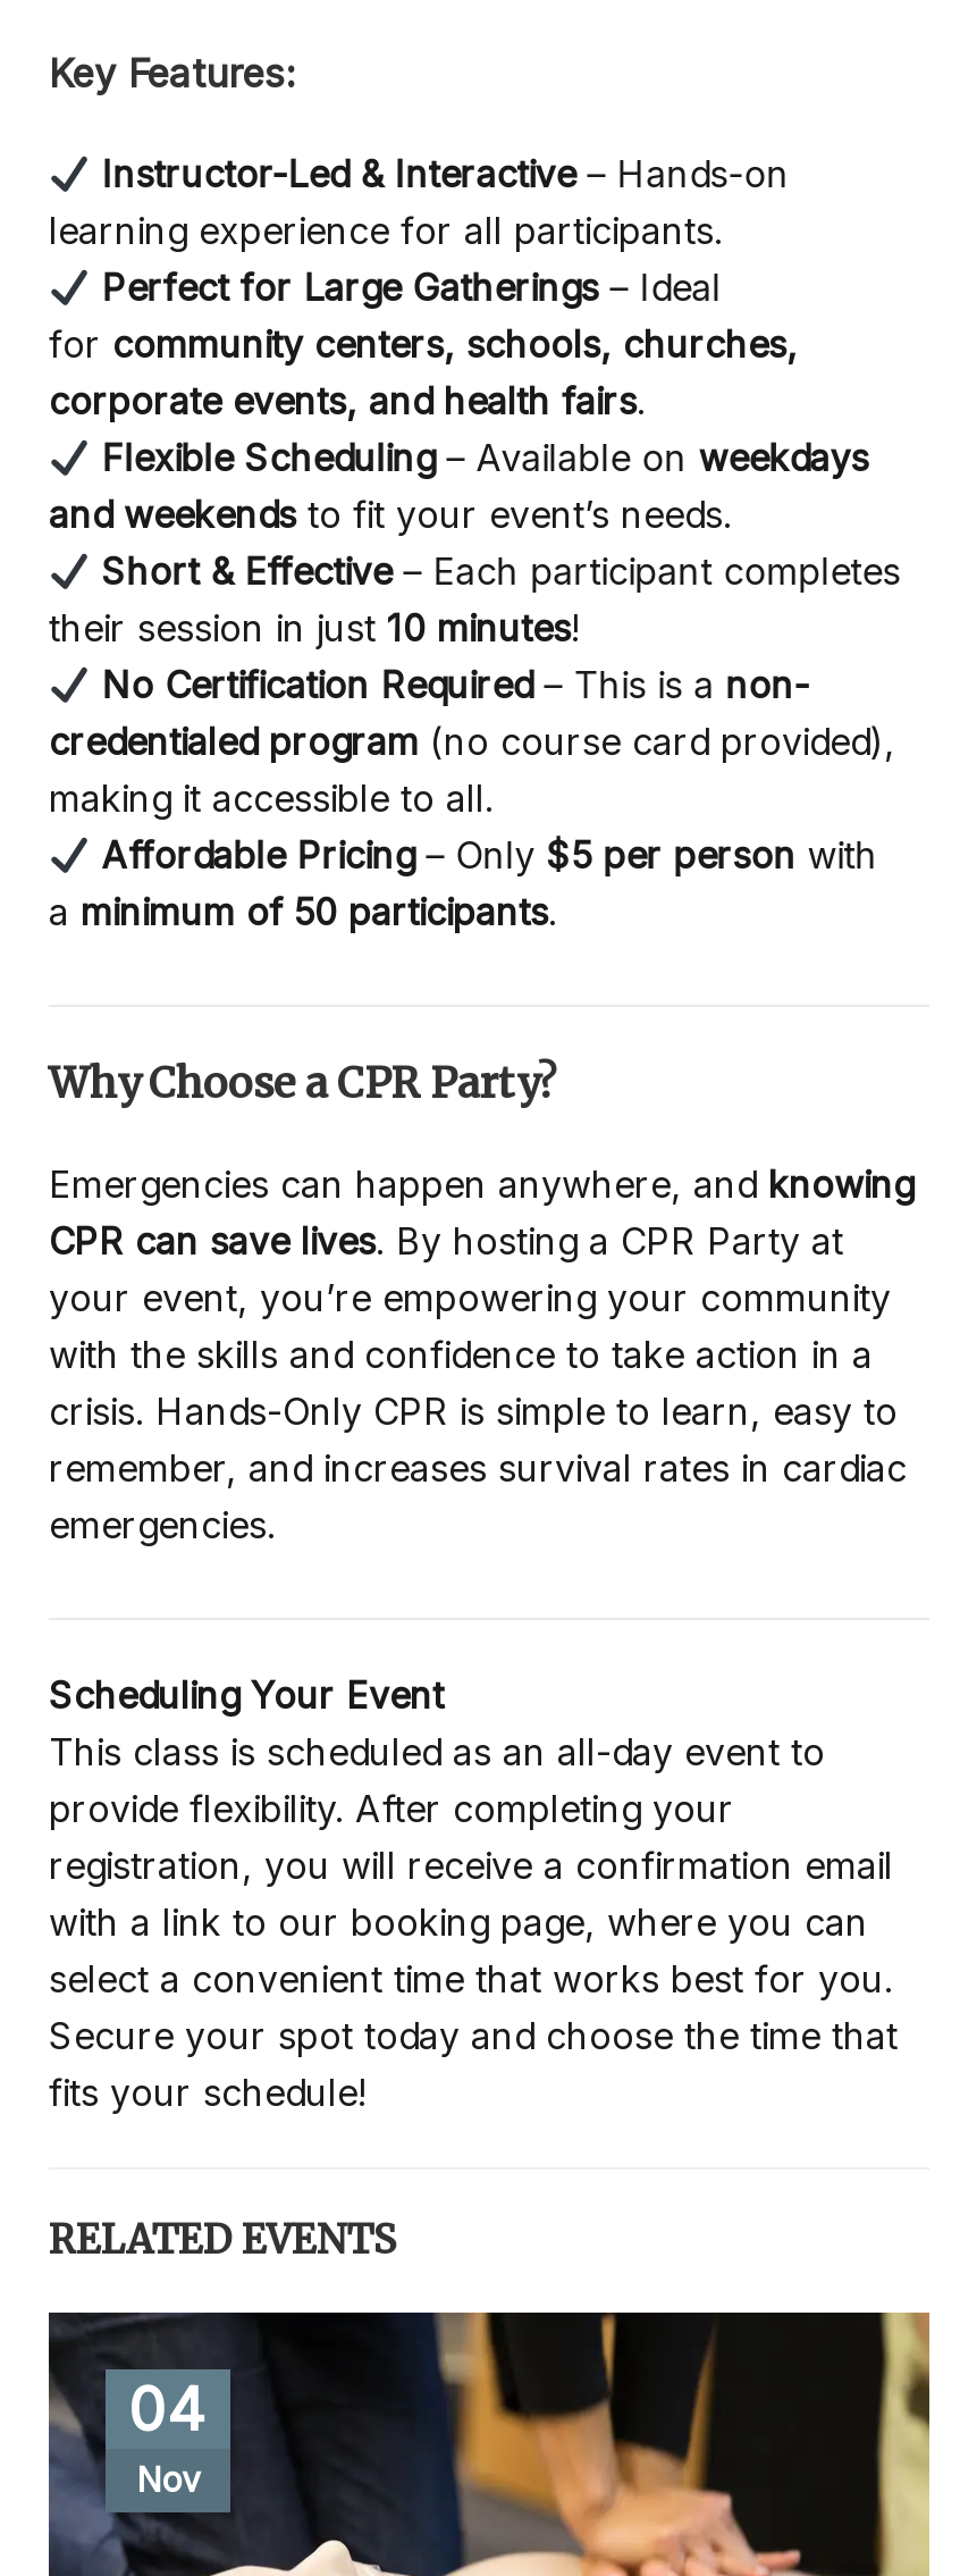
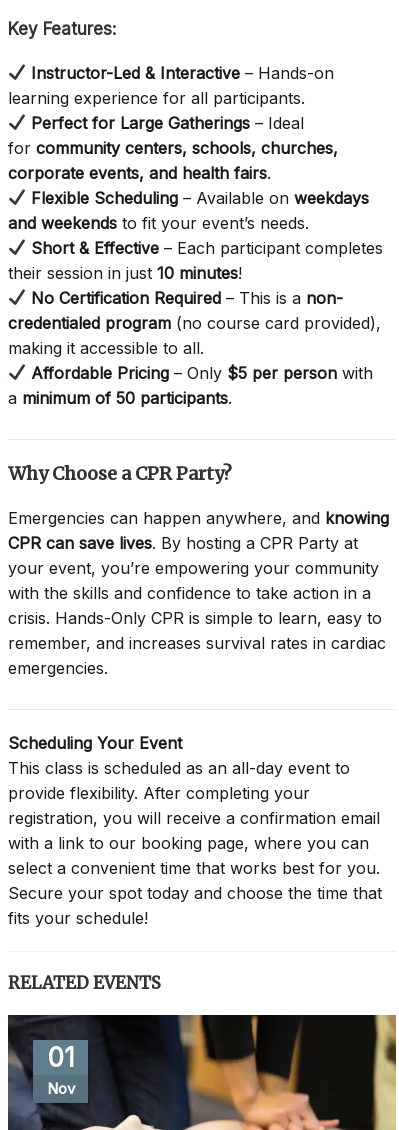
- 04
+ 01
